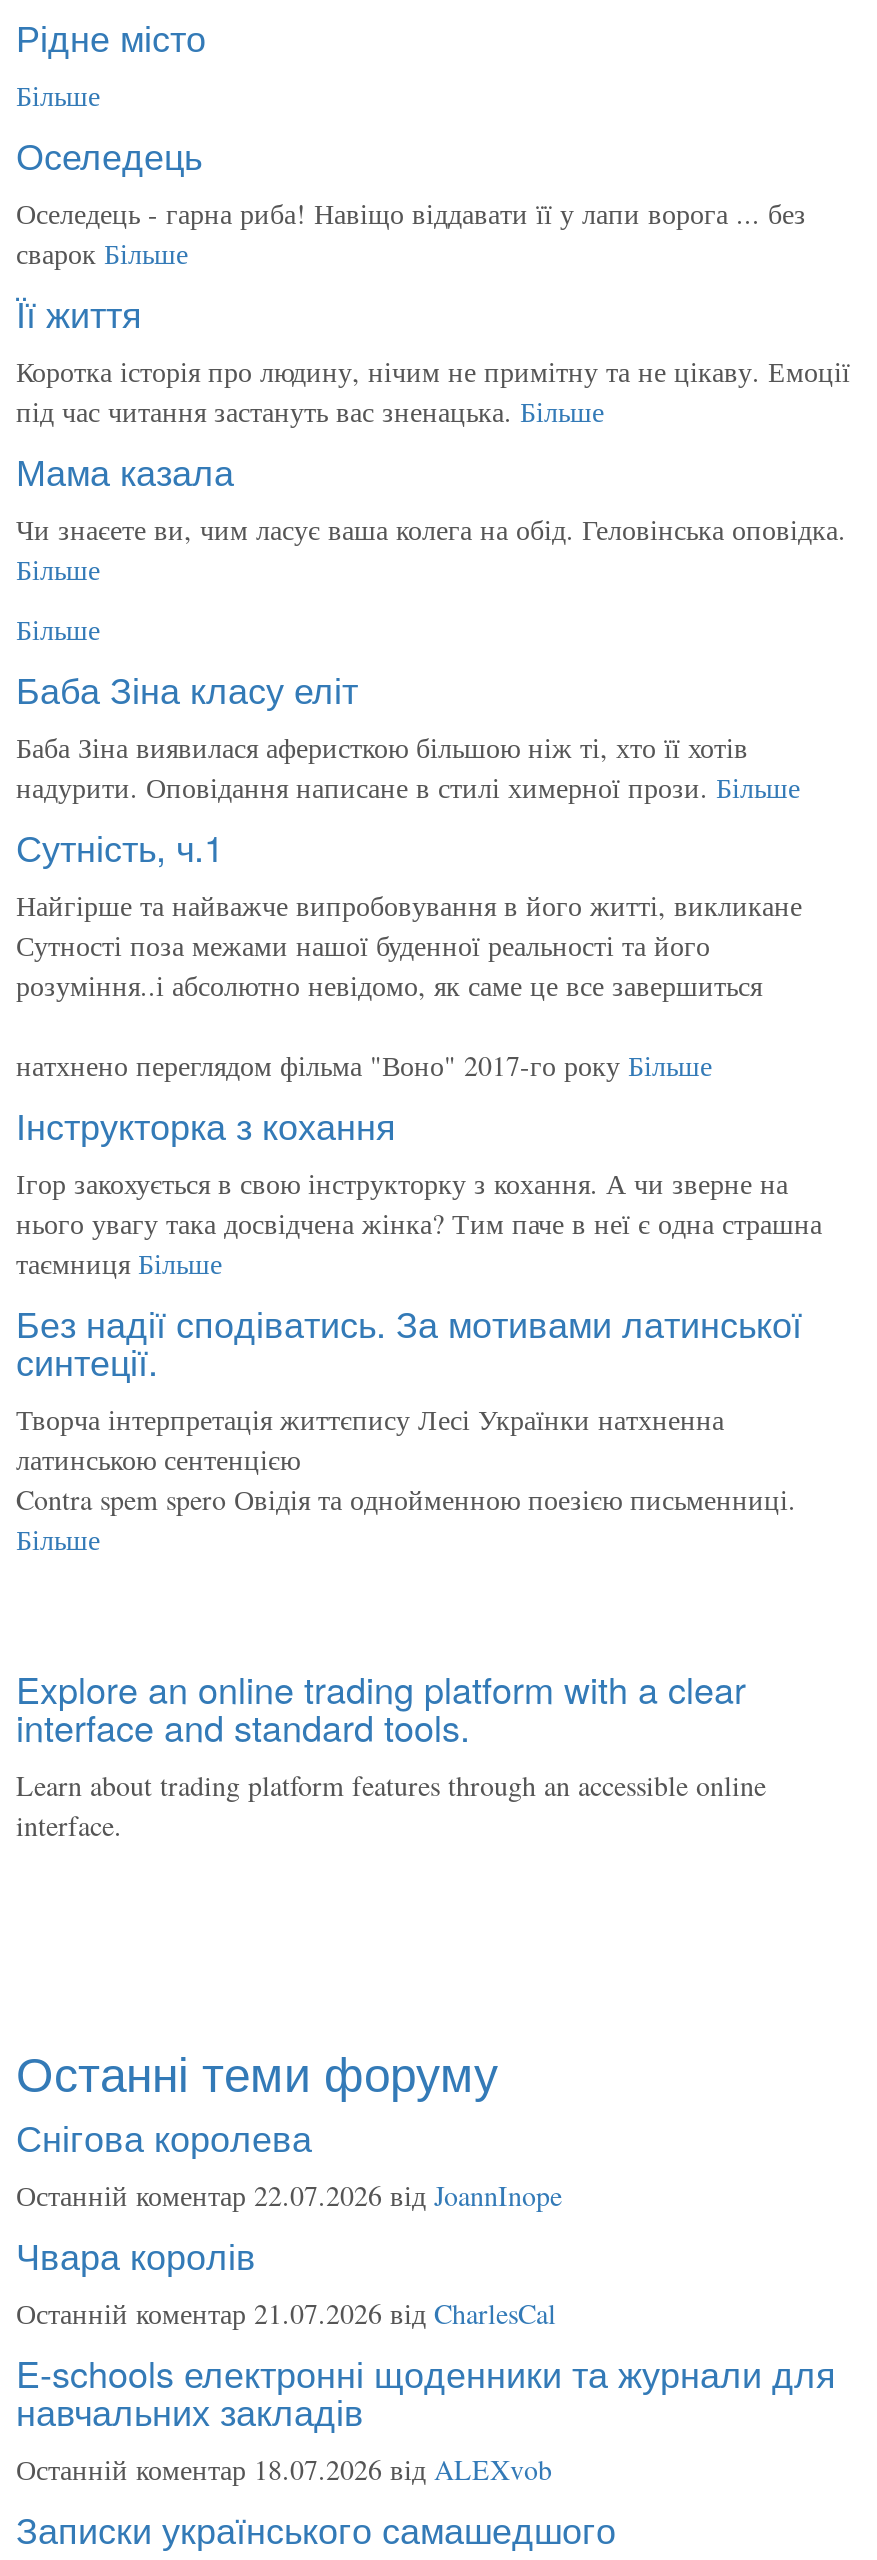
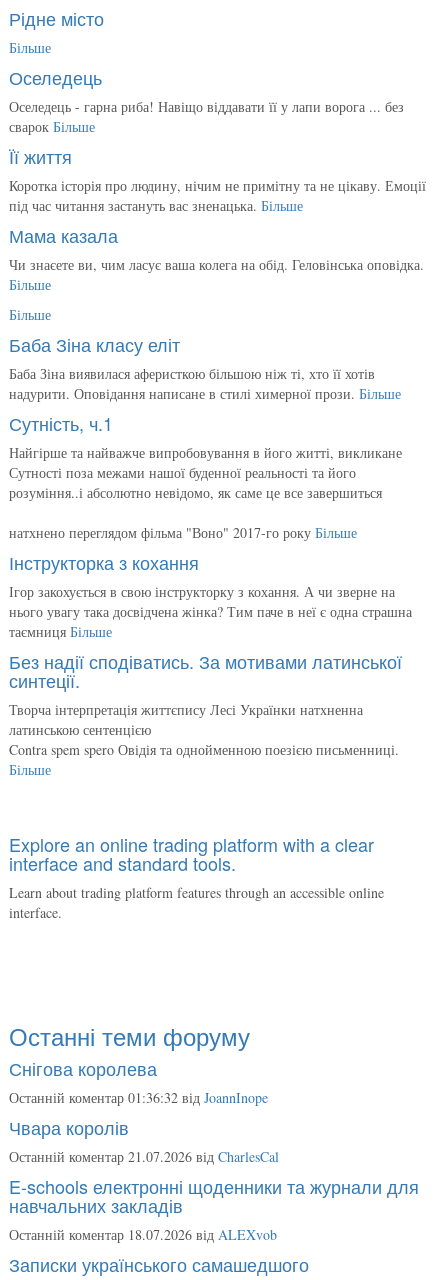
- Останній коментар 22.07.2026 від JoannInope
+ Останній коментар 01:36:32 від JoannInope
